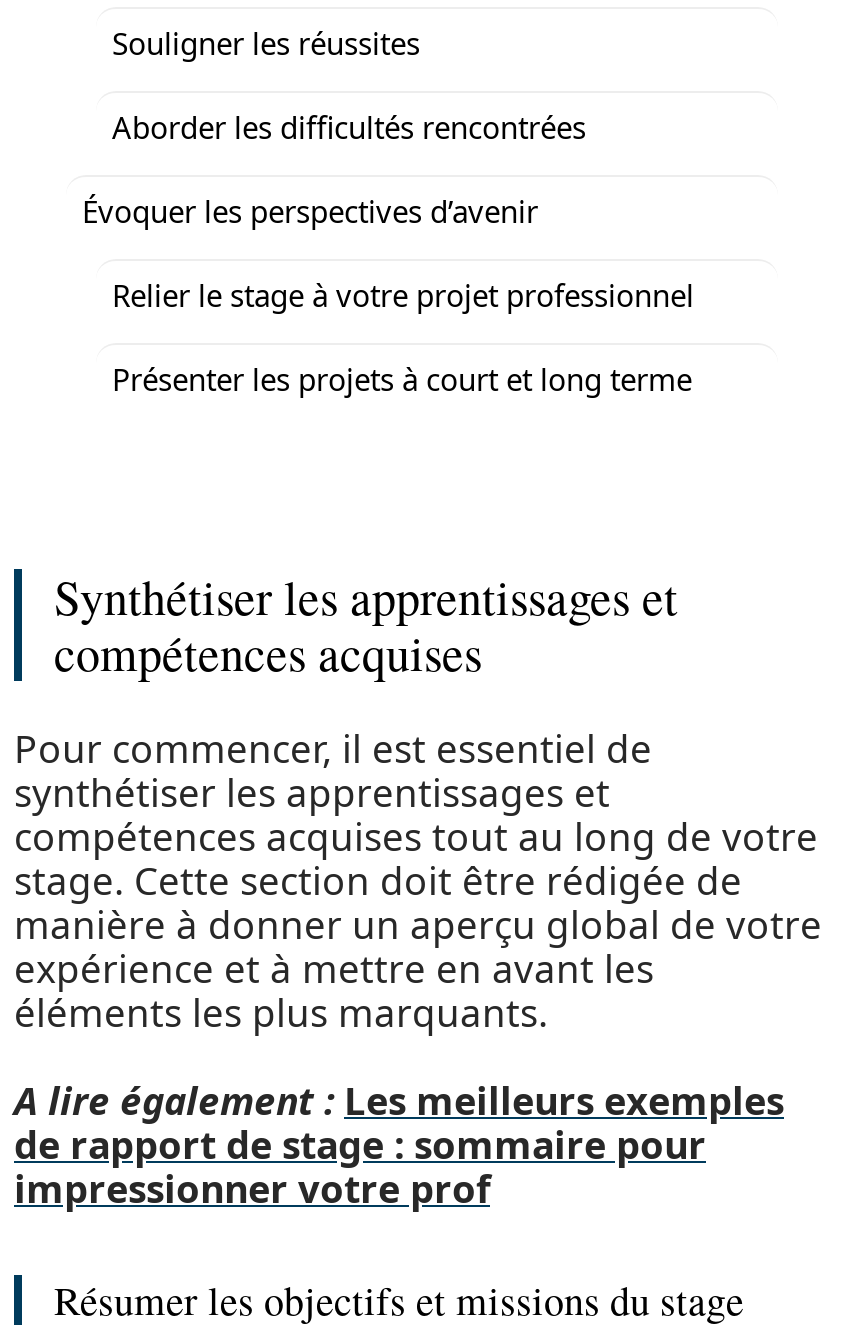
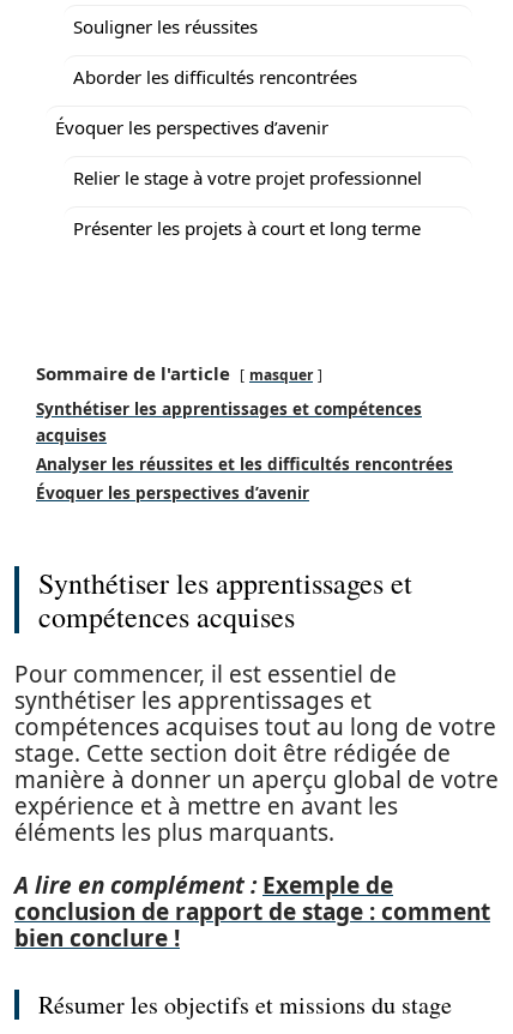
+ Sommaire de l'article
+ masquer
+ Synthétiser les apprentissages et compétences
+ acquises
+ Analyser les réussites et les difficultés rencontrées
+ Évoquer les perspectives d’avenir

- A lire également : Les meilleurs exemples
- de rapport de stage : sommaire pour
- impressionner votre prof
+ A lire en complément : Exemple de
+ conclusion de rapport de stage : comment
+ bien conclure !
